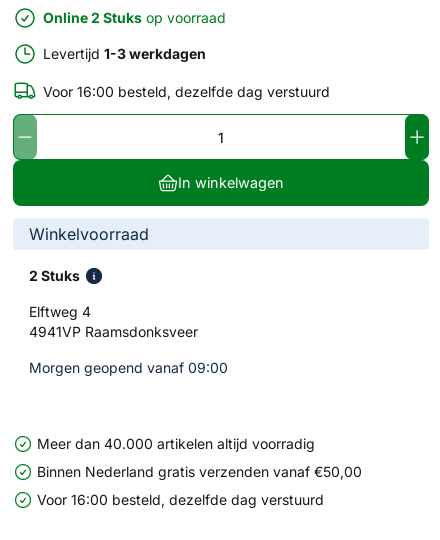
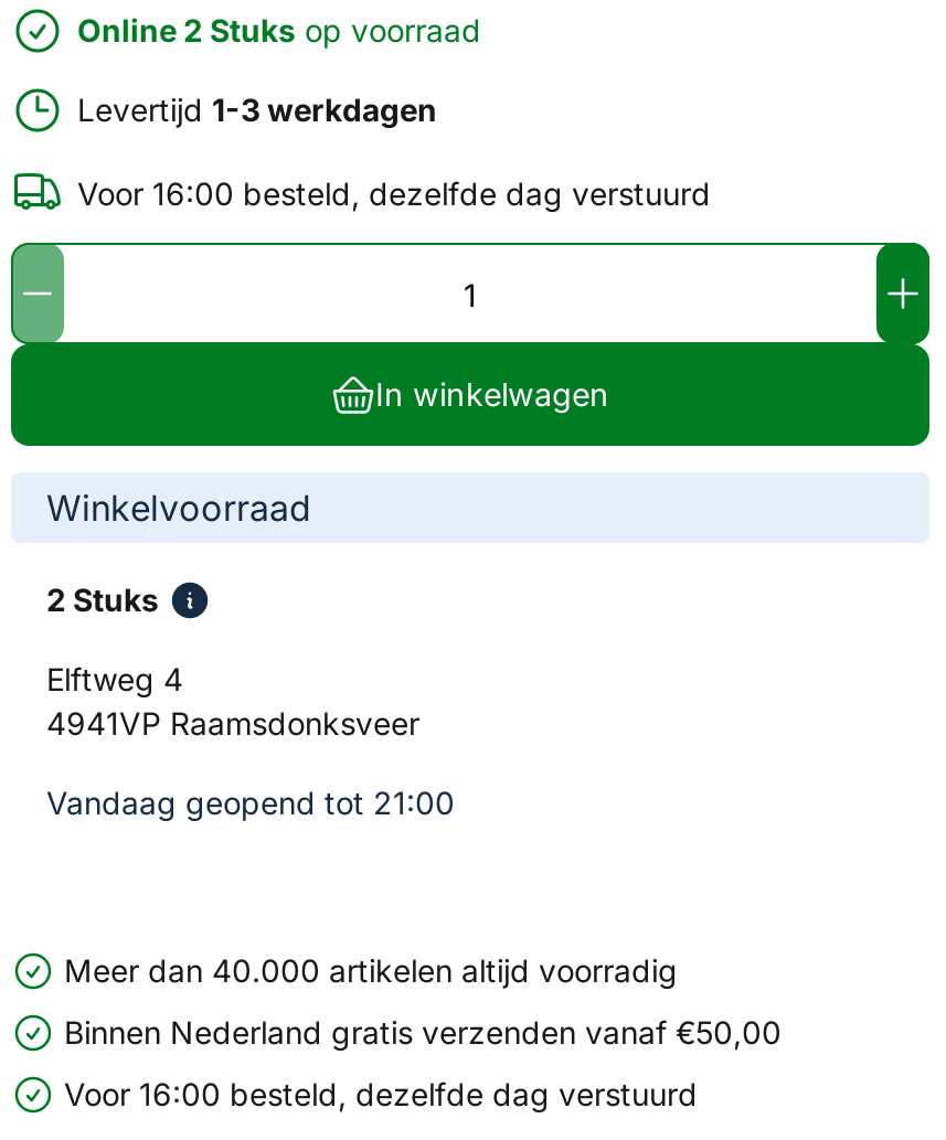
- Morgen geopend vanaf 09:00
+ Vandaag geopend tot 21:00
